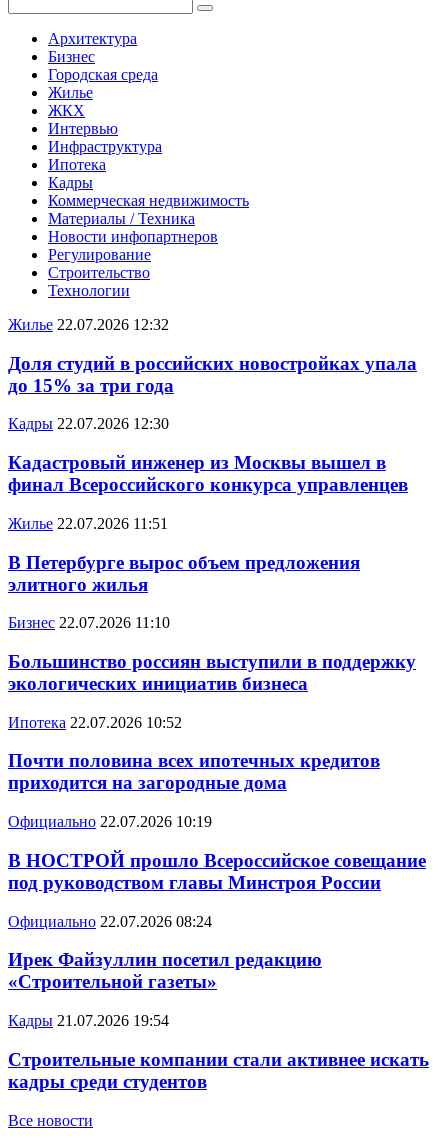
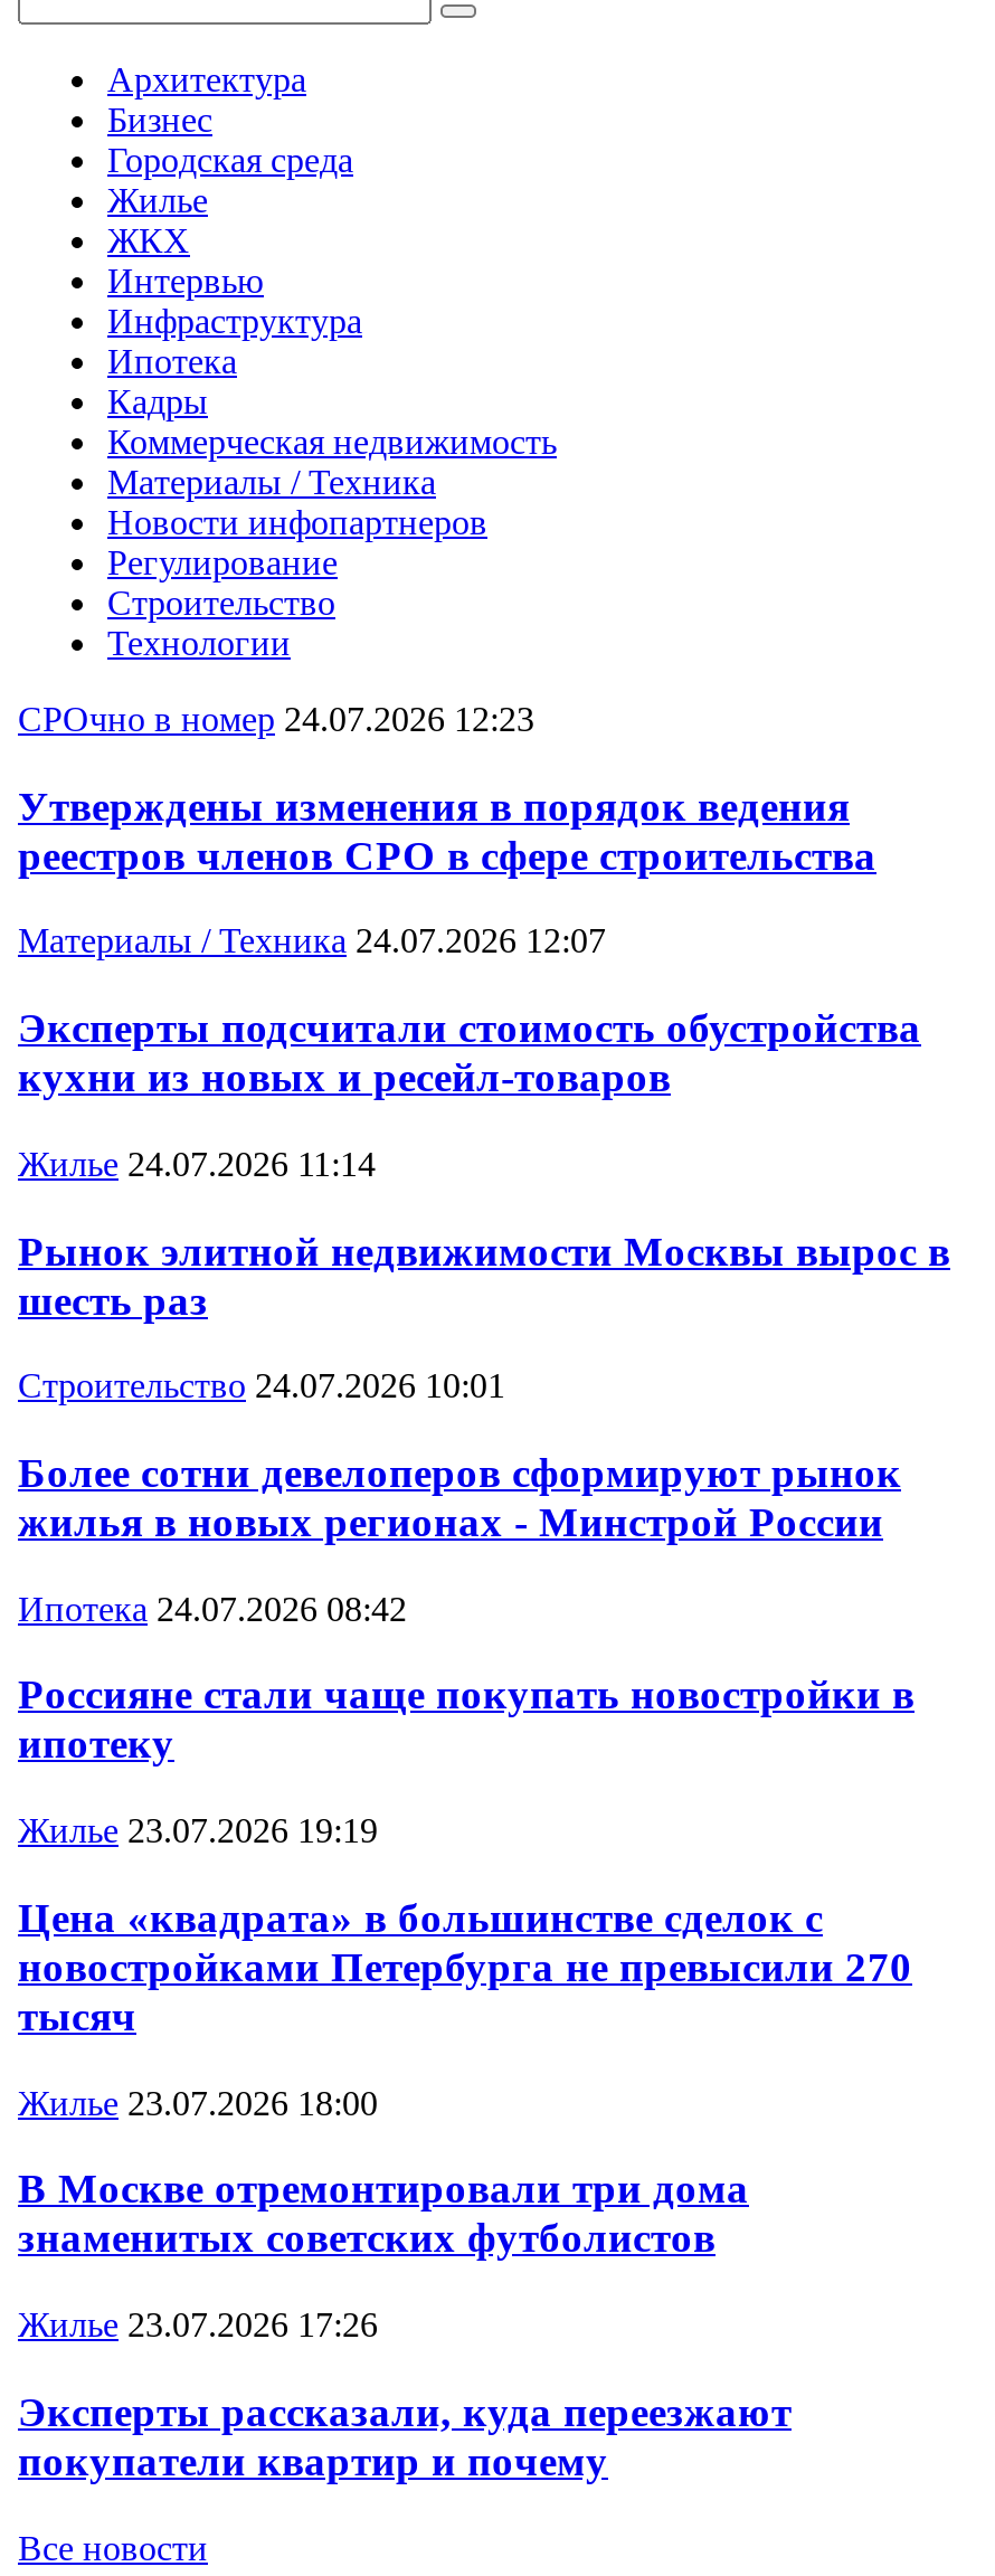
- Жилье 22.07.2026 12:32
+ СРОчно в номер 24.07.2026 12:23

- Доля студий в российских новостройках упала
- до 15% за три года
+ Утверждены изменения в порядок ведения
+ реестров членов СРО в сфере строительства

- Кадры 22.07.2026 12:30
+ Материалы / Техника 24.07.2026 12:07

- Кадастровый инженер из Москвы вышел в
- финал Всероссийского конкурса управленцев
+ Эксперты подсчитали стоимость обустройства
+ кухни из новых и ресейл-товаров

- Жилье 22.07.2026 11:51
+ Жилье 24.07.2026 11:14

- В Петербурге вырос объем предложения
- элитного жилья
+ Рынок элитной недвижимости Москвы вырос в
+ шесть раз

- Бизнес 22.07.2026 11:10
+ Строительство 24.07.2026 10:01

- Большинство россиян выступили в поддержку
- экологических инициатив бизнеса
+ Более сотни девелоперов сформируют рынок
+ жилья в новых регионах - Минстрой России

- Ипотека 22.07.2026 10:52
+ Ипотека 24.07.2026 08:42

- Почти половина всех ипотечных кредитов
- приходится на загородные дома
+ Россияне стали чаще покупать новостройки в
+ ипотеку

- Официально 22.07.2026 10:19
+ Жилье 23.07.2026 19:19

- В НОСТРОЙ прошло Всероссийское совещание
- под руководством главы Минстроя России
+ Цена «квадрата» в большинстве сделок с
+ новостройками Петербурга не превысили 270
+ тысяч

- Официально 22.07.2026 08:24
+ Жилье 23.07.2026 18:00

- Ирек Файзуллин посетил редакцию
- «Строительной газеты»
+ В Москве отремонтировали три дома
+ знаменитых советских футболистов

- Кадры 21.07.2026 19:54
+ Жилье 23.07.2026 17:26

- Строительные компании стали активнее искать
- кадры среди студентов
+ Эксперты рассказали, куда переезжают
+ покупатели квартир и почему
